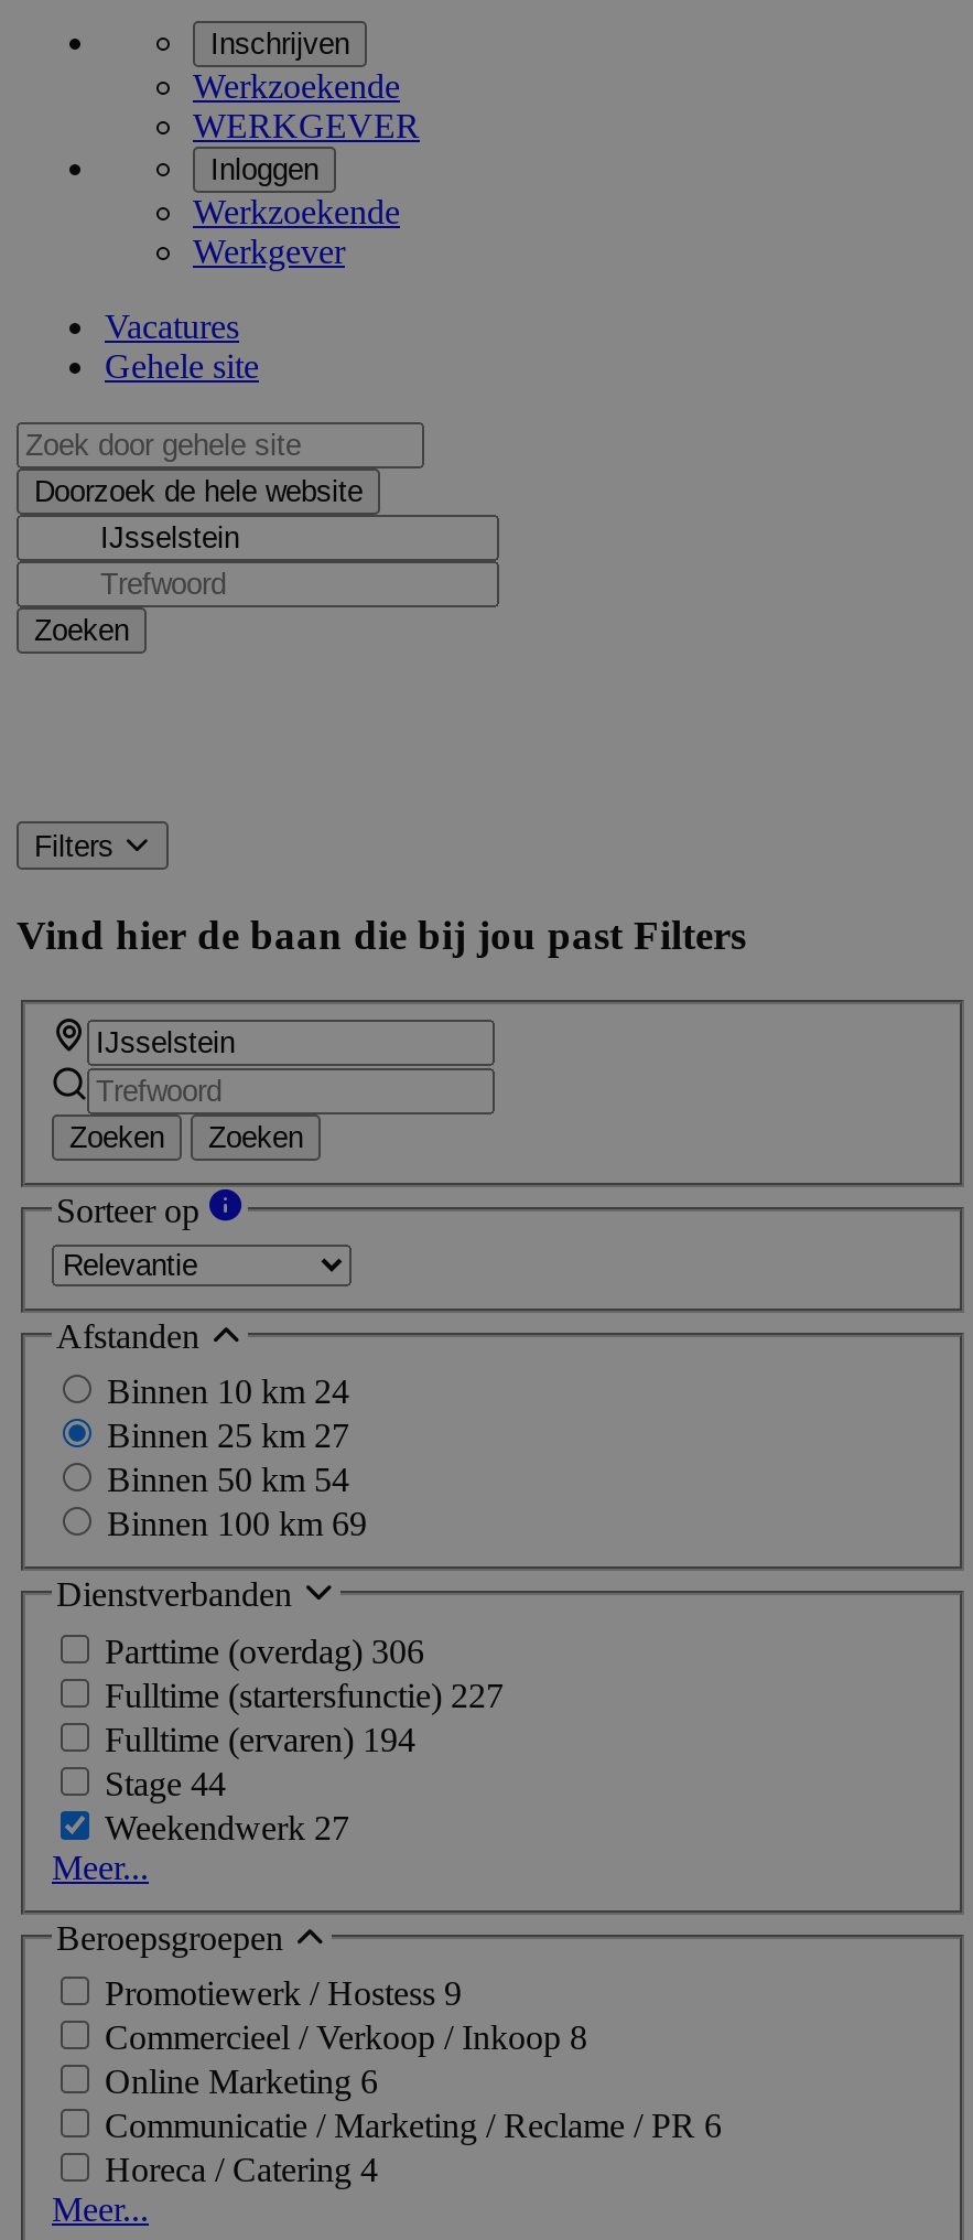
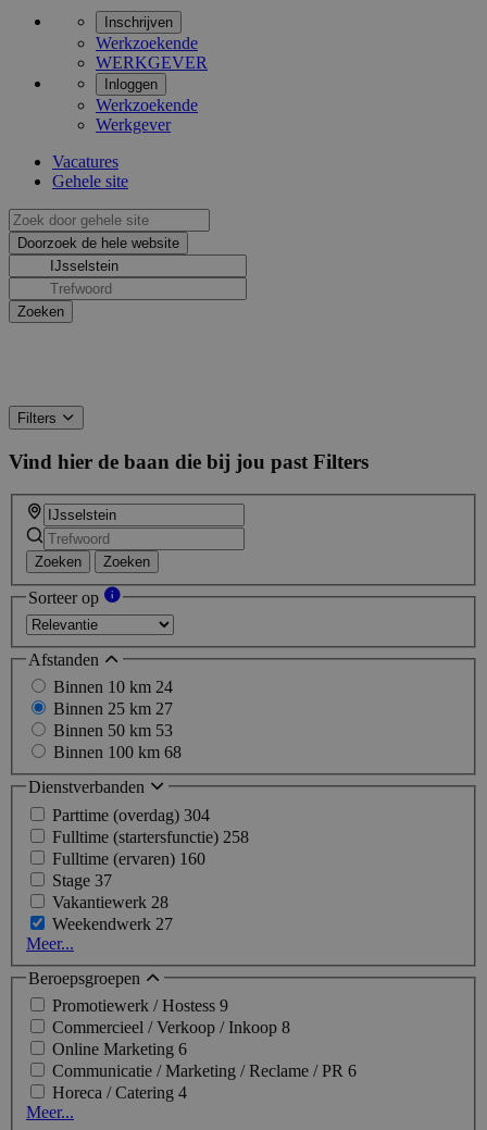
- Binnen 50 km 54
+ Binnen 50 km 53

- Binnen 100 km 69
+ Binnen 100 km 68

- Parttime (overdag) 306
- Fulltime (startersfunctie) 227
- Fulltime (ervaren) 194
- Stage 44
+ Parttime (overdag) 304
+ Fulltime (startersfunctie) 258
+ Fulltime (ervaren) 160
+ Stage 37
+ Vakantiewerk 28
